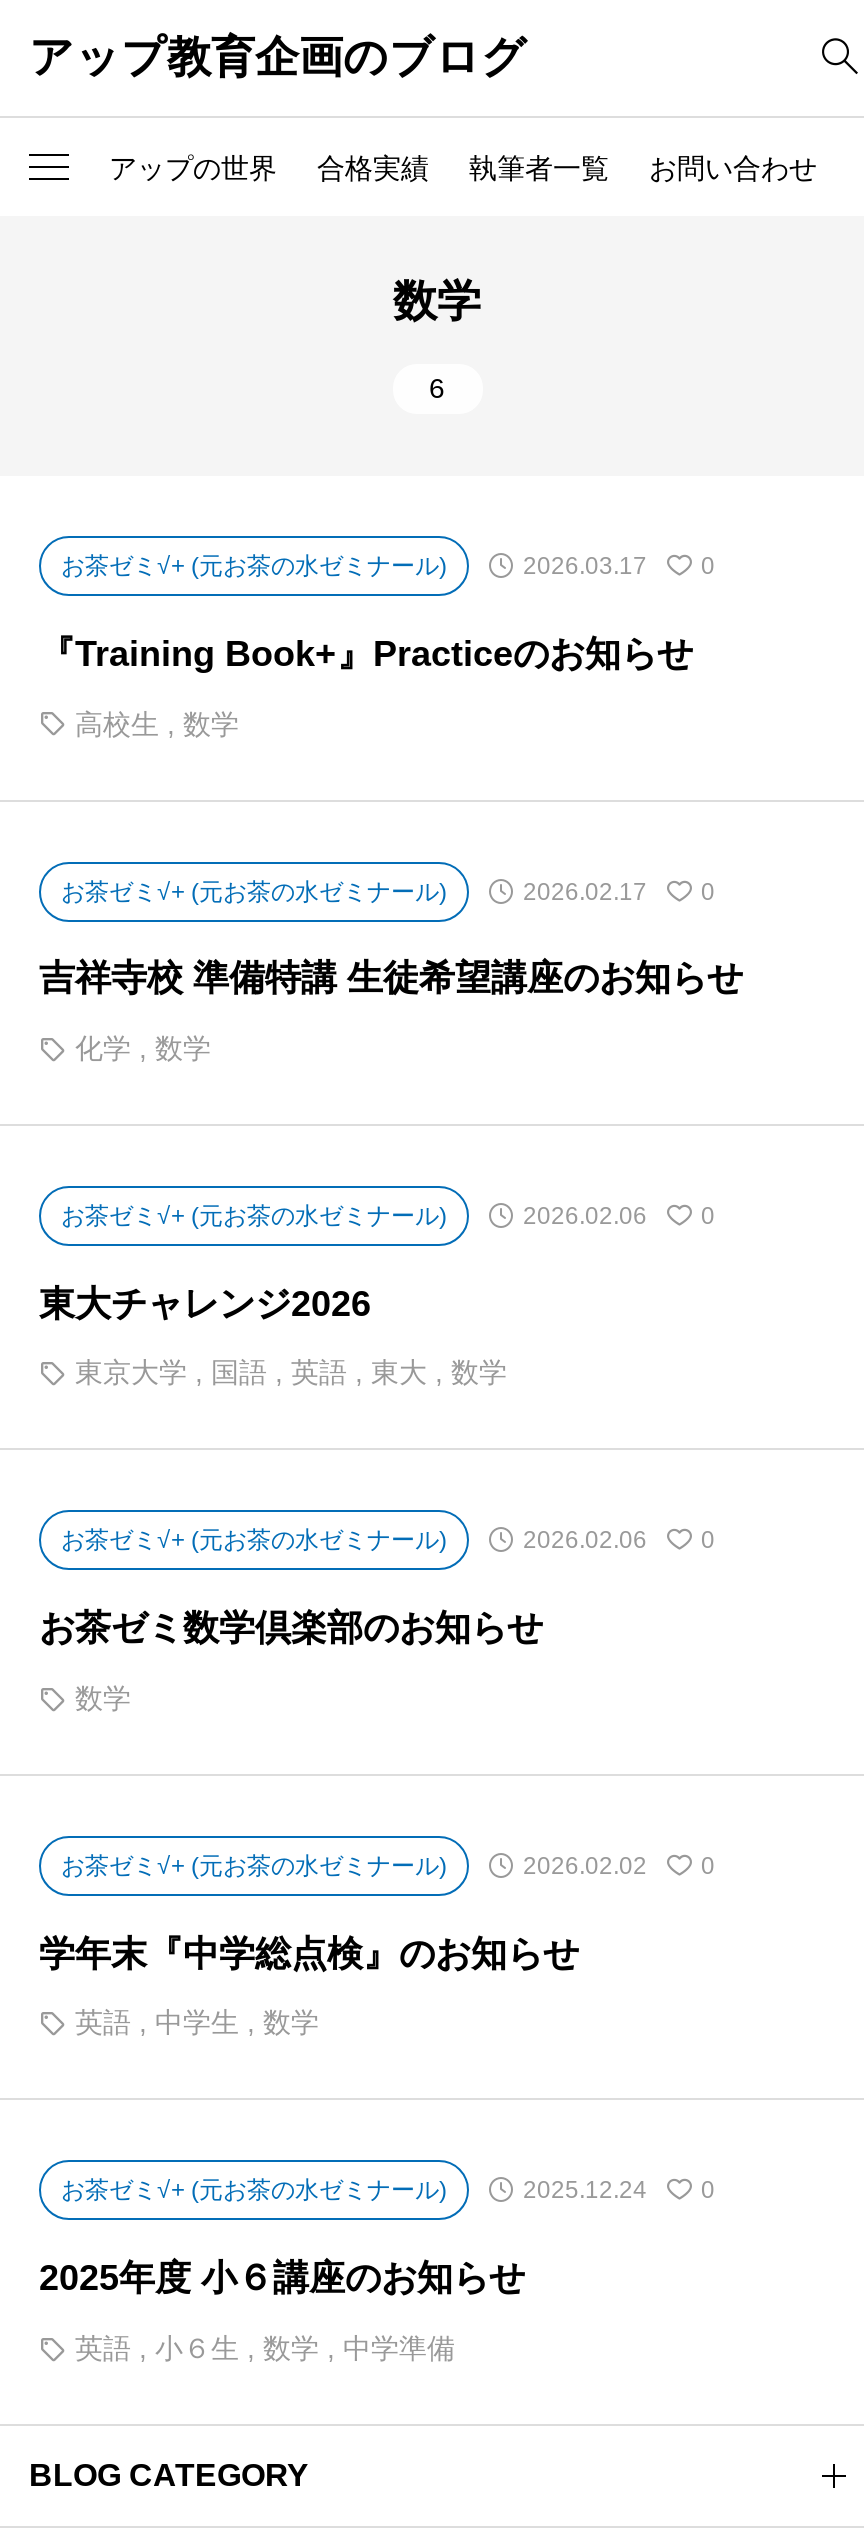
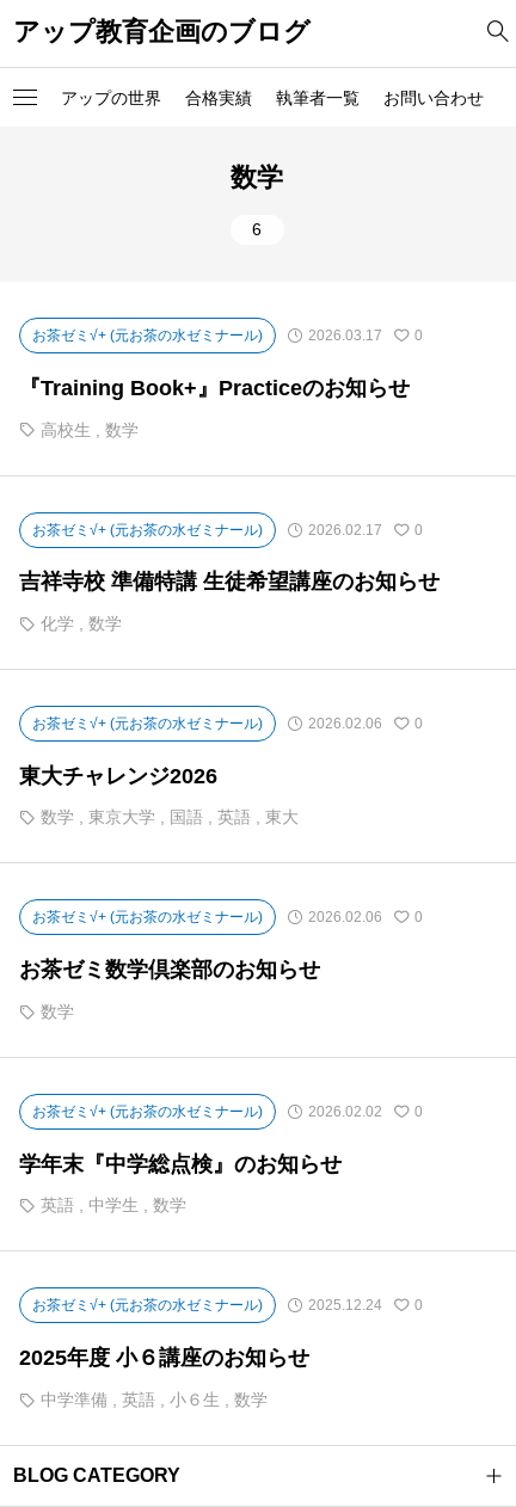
- 東京大学 ,国語 ,英語 ,東大 ,数学
+ 数学 ,東京大学 ,国語 ,英語 ,東大

- 英語 ,小６生 ,数学 ,中学準備
+ 中学準備 ,英語 ,小６生 ,数学
